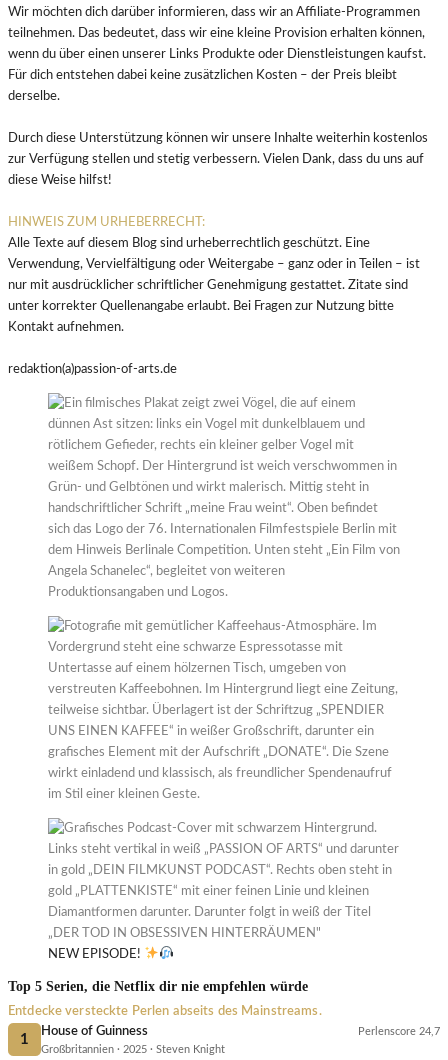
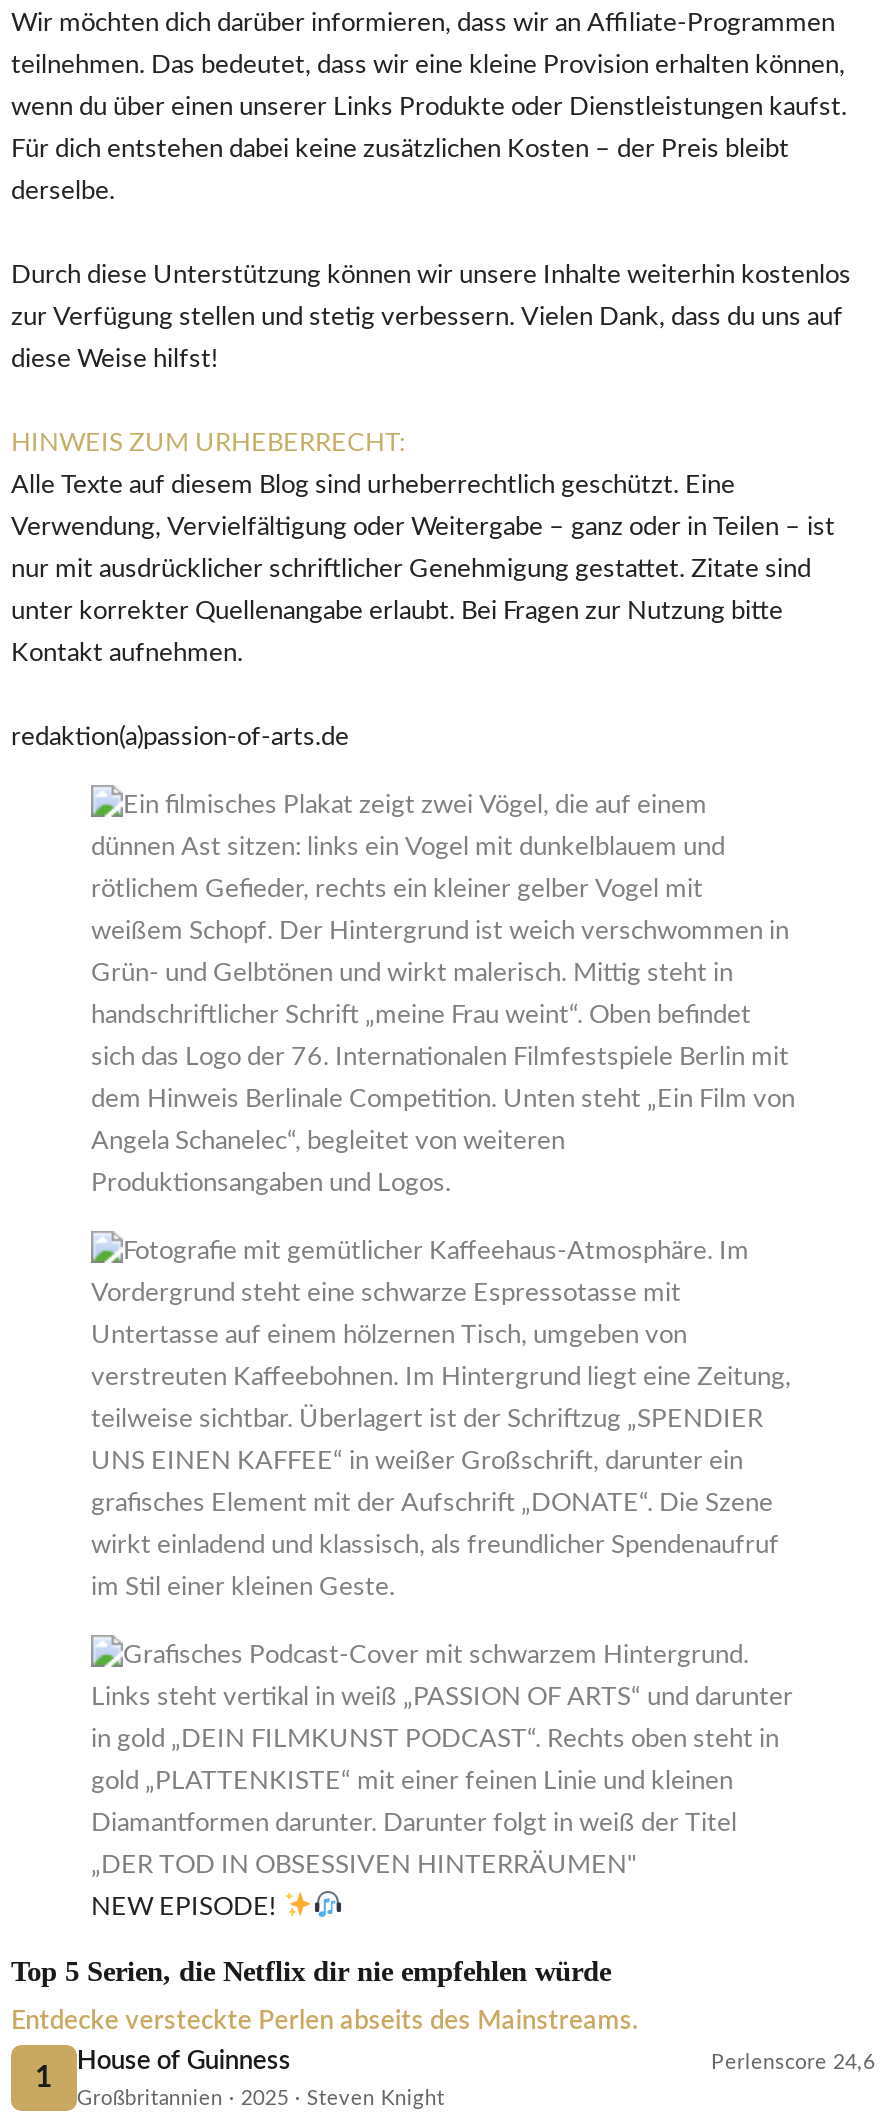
- Perlenscore 24,7
+ Perlenscore 24,6
